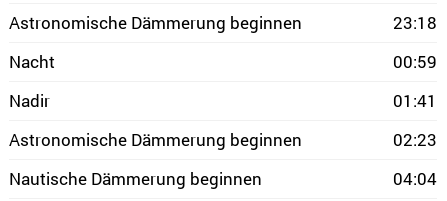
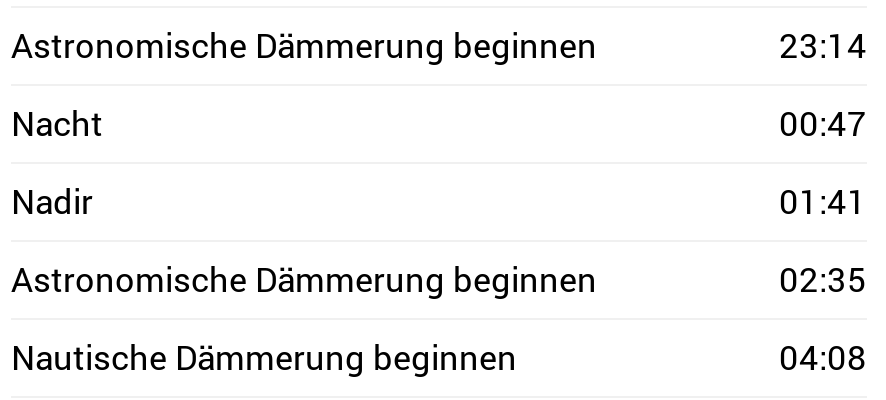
- 23:18
+ 23:14

- 00:59
+ 00:47

- 02:23
+ 02:35

- 04:04
+ 04:08
